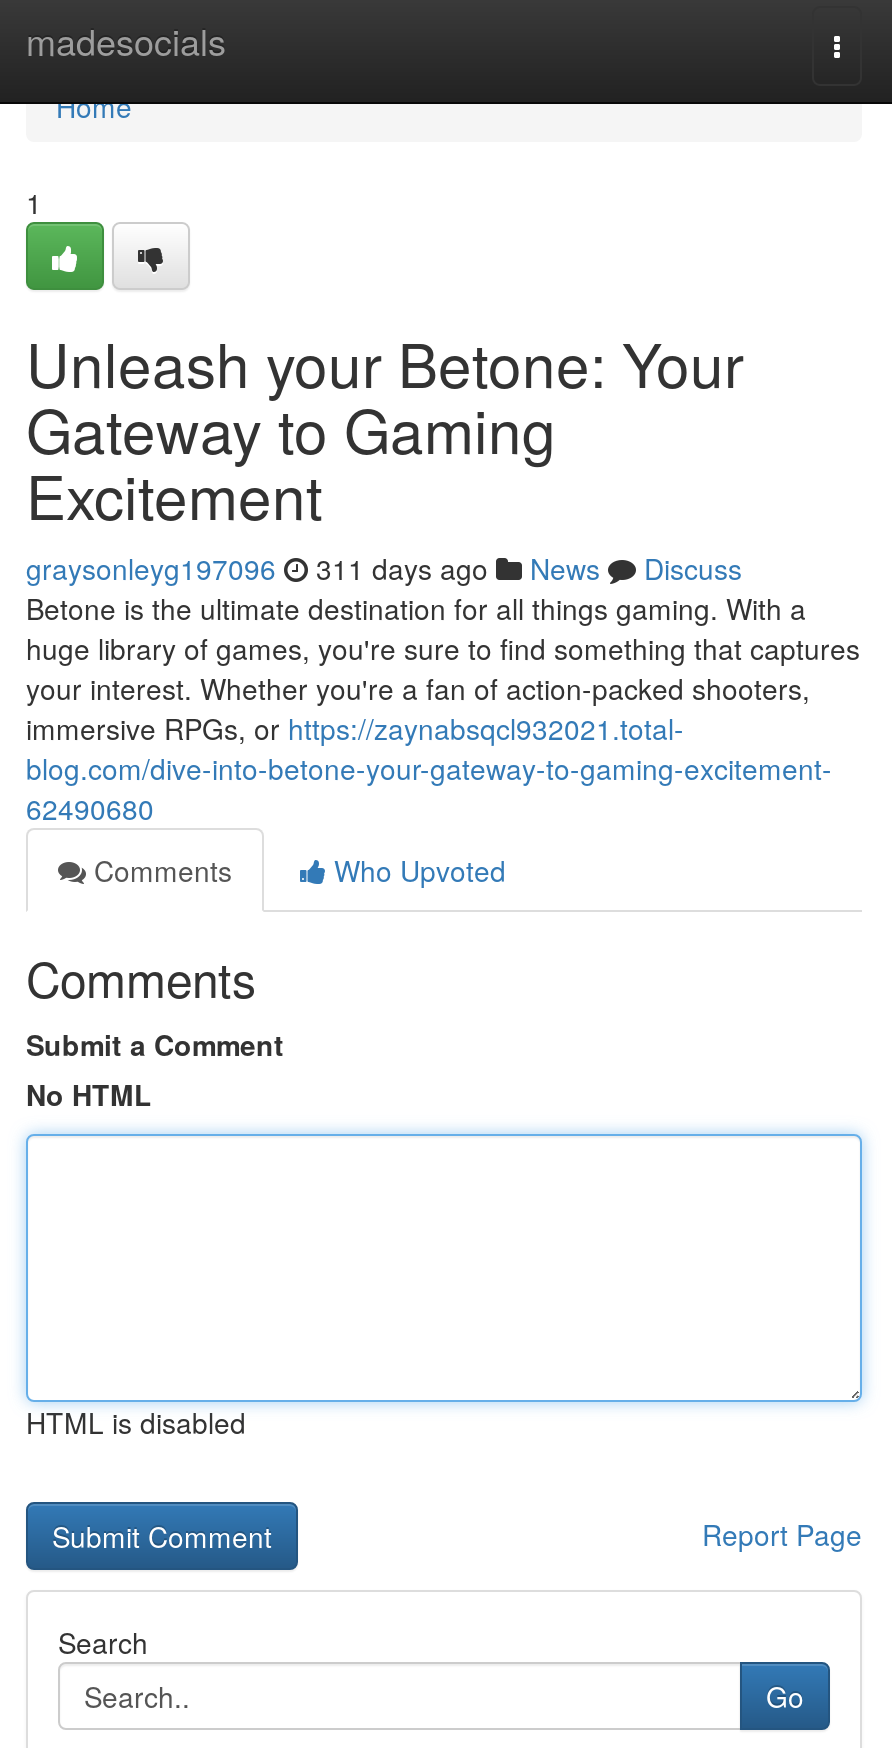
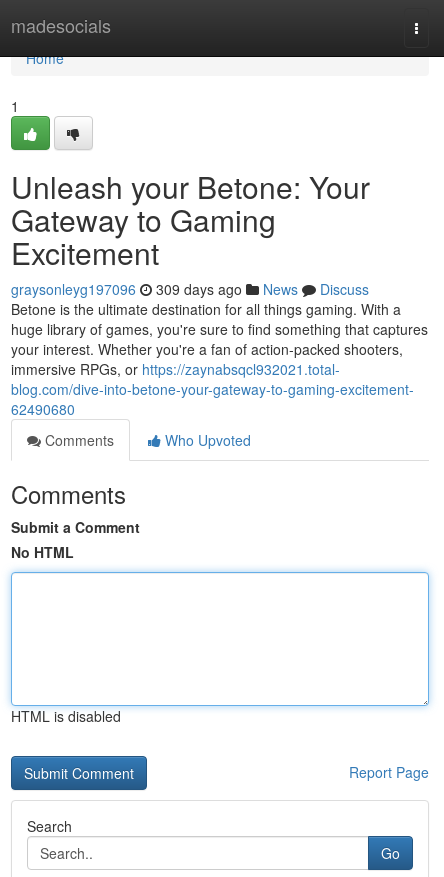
- graysonleyg197096 311 days ago News Discuss
+ graysonleyg197096 309 days ago News Discuss
